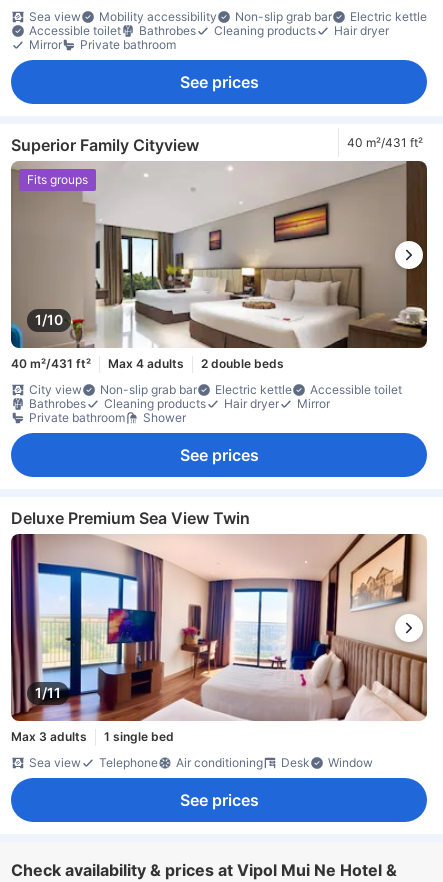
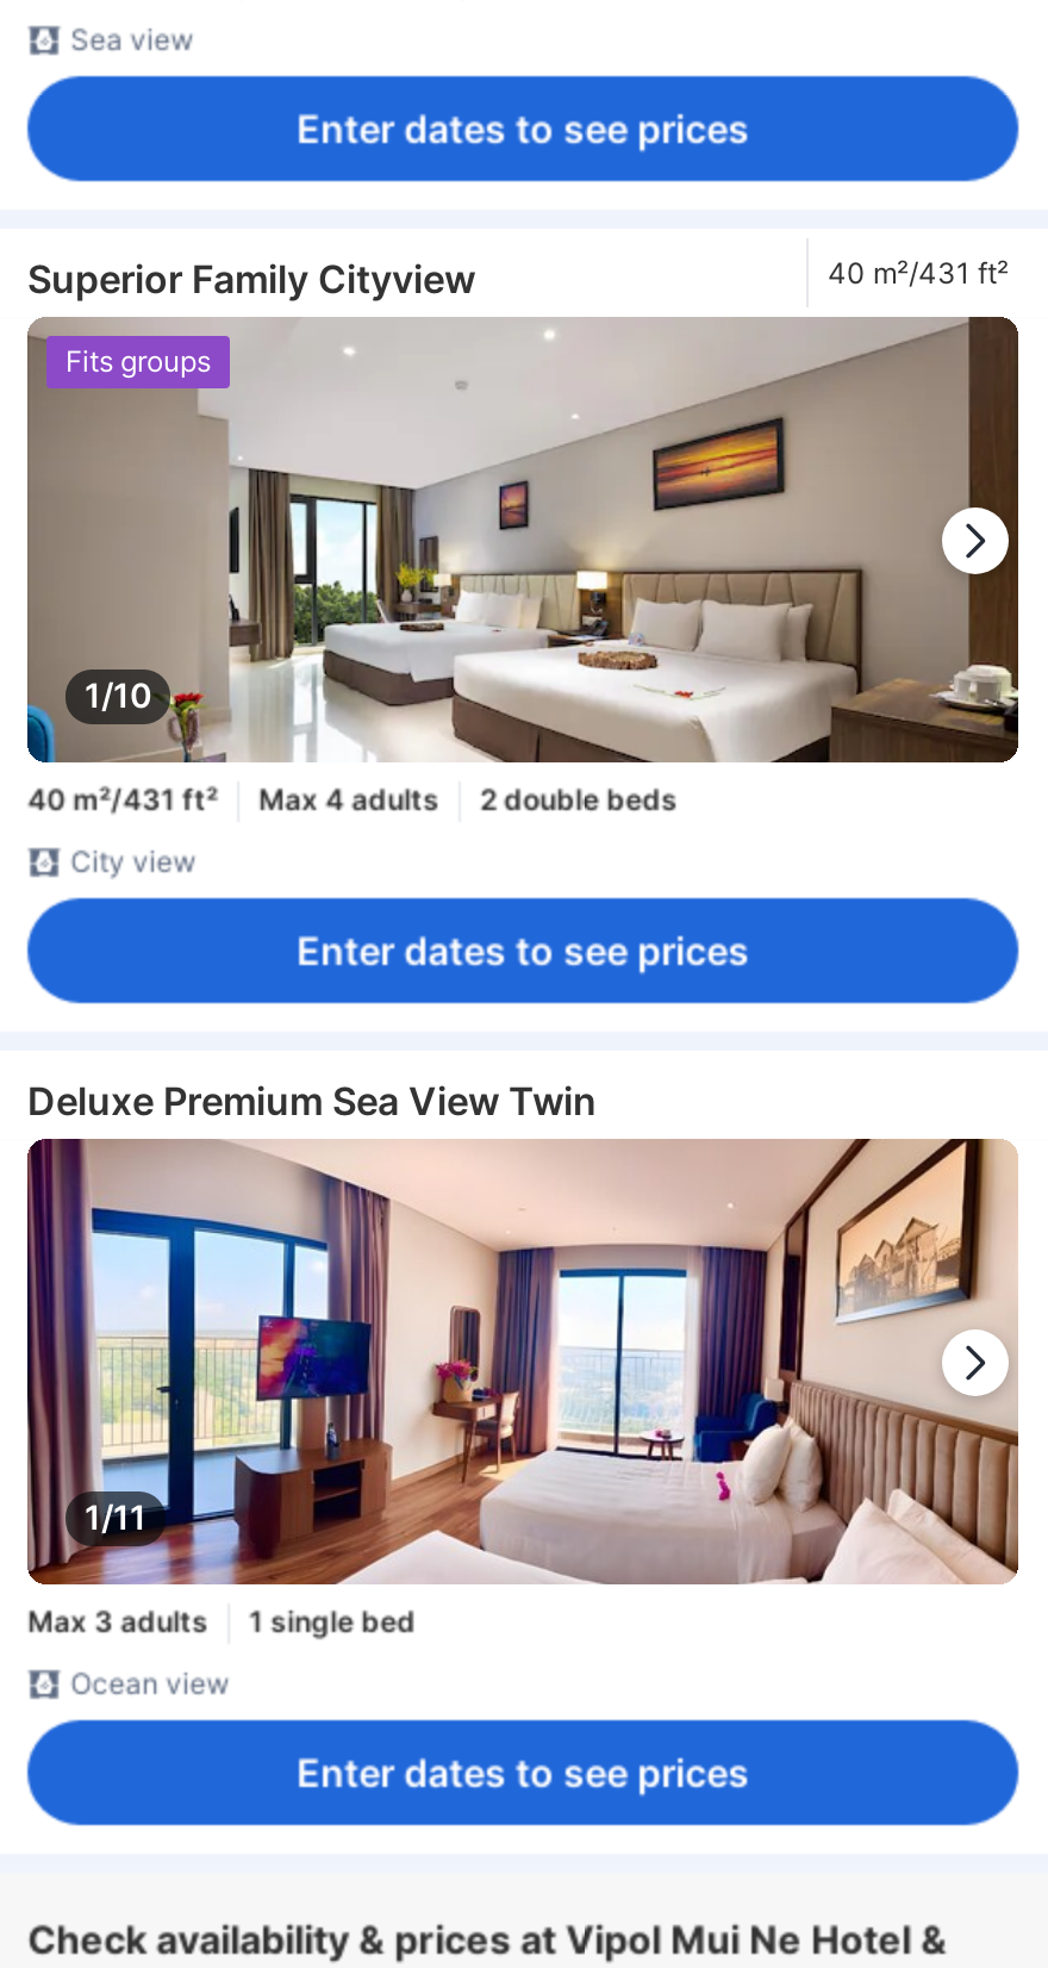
- Mobility accessibility
- Non-slip grab bar
- Electric kettle
- Accessible toilet
- Bathrobes
- Cleaning products
- Hair dryer
- Mirror
- Private bathroom
- See prices
+ Enter dates to see prices

- Non-slip grab bar
- Electric kettle
- Accessible toilet
- Bathrobes
- Cleaning products
- Hair dryer
- Mirror
- Private bathroom
- Shower
- See prices
+ Enter dates to see prices

- Sea view
- Telephone
- Air conditioning
- Desk
- Window
+ Ocean view

- See prices
+ Enter dates to see prices
